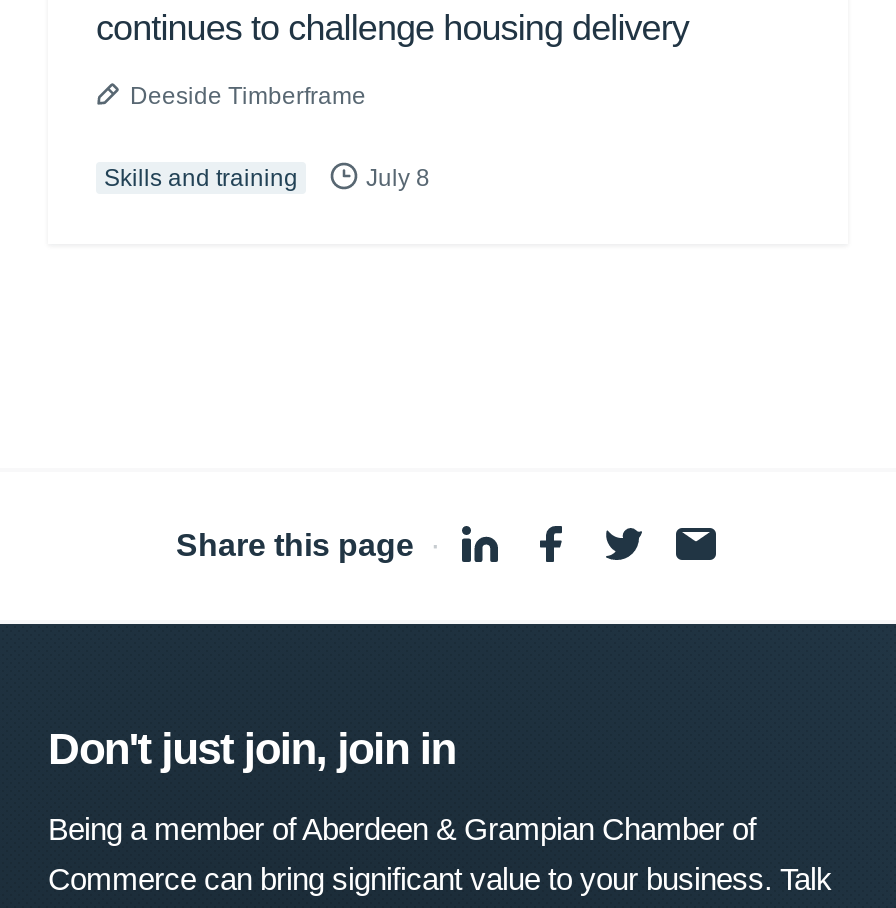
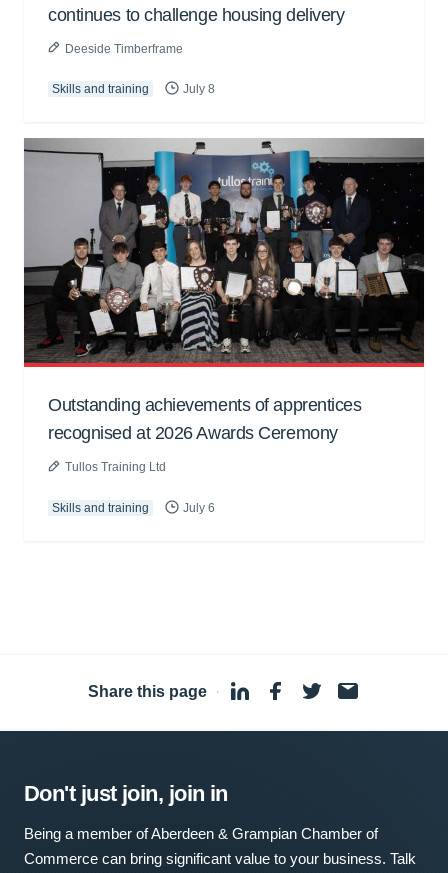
+ [image]
+ Outstanding achievements of apprentices
+ recognised at 2026 Awards Ceremony
+ Tullos Training Ltd
+ Skills and training
+ July 6
